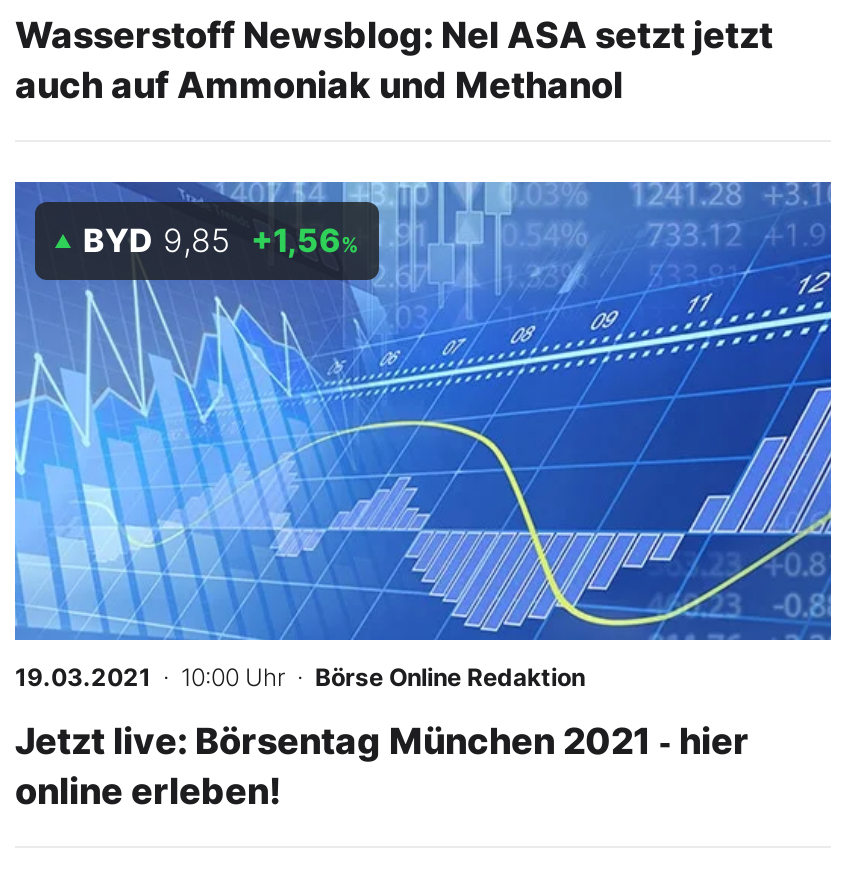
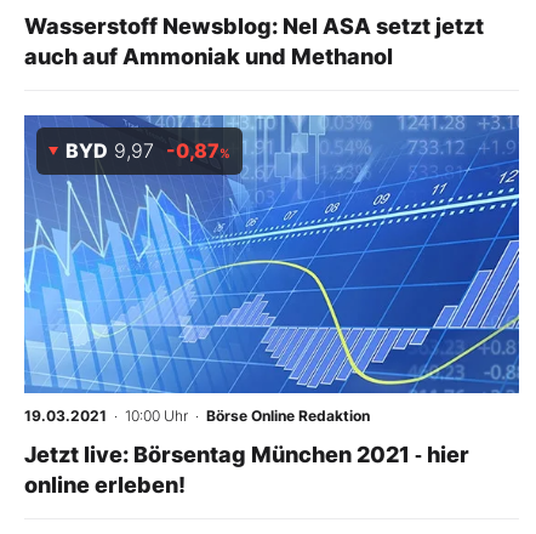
- BYD 9,85 +1,56%
+ BYD 9,97 -0,87%
